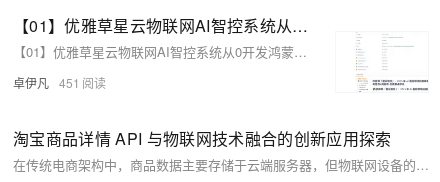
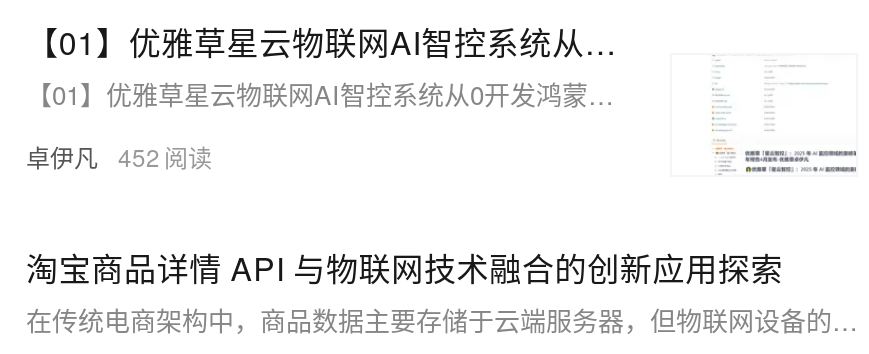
- 卓伊凡 451
+ 卓伊凡 452
